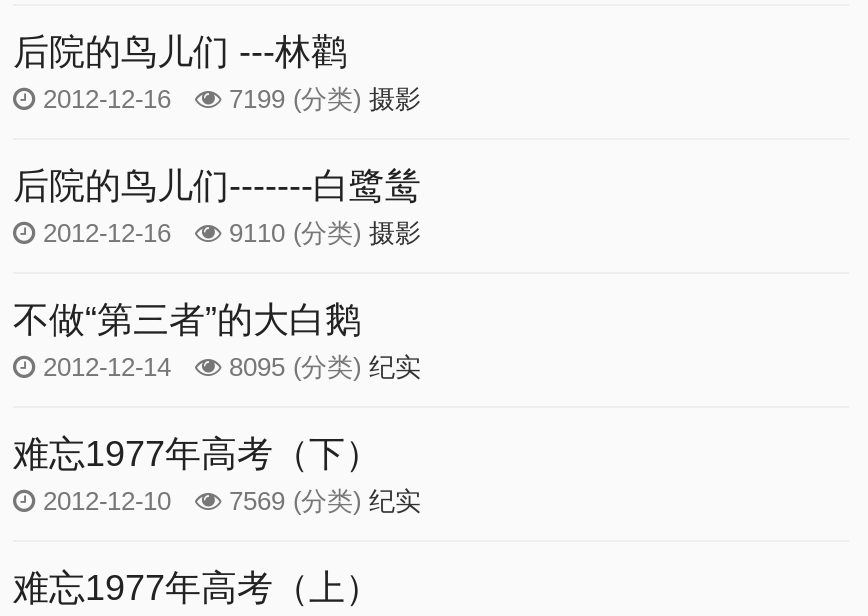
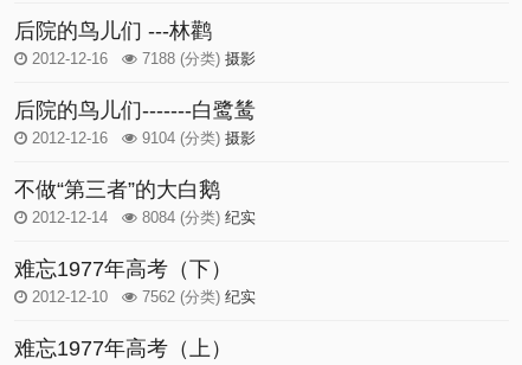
- 2012-12-16 7199 (分类)摄影
+ 2012-12-16 7188 (分类)摄影

- 2012-12-16 9110 (分类)摄影
+ 2012-12-16 9104 (分类)摄影

- 2012-12-14 8095 (分类)纪实
+ 2012-12-14 8084 (分类)纪实

- 2012-12-10 7569 (分类)纪实
+ 2012-12-10 7562 (分类)纪实
